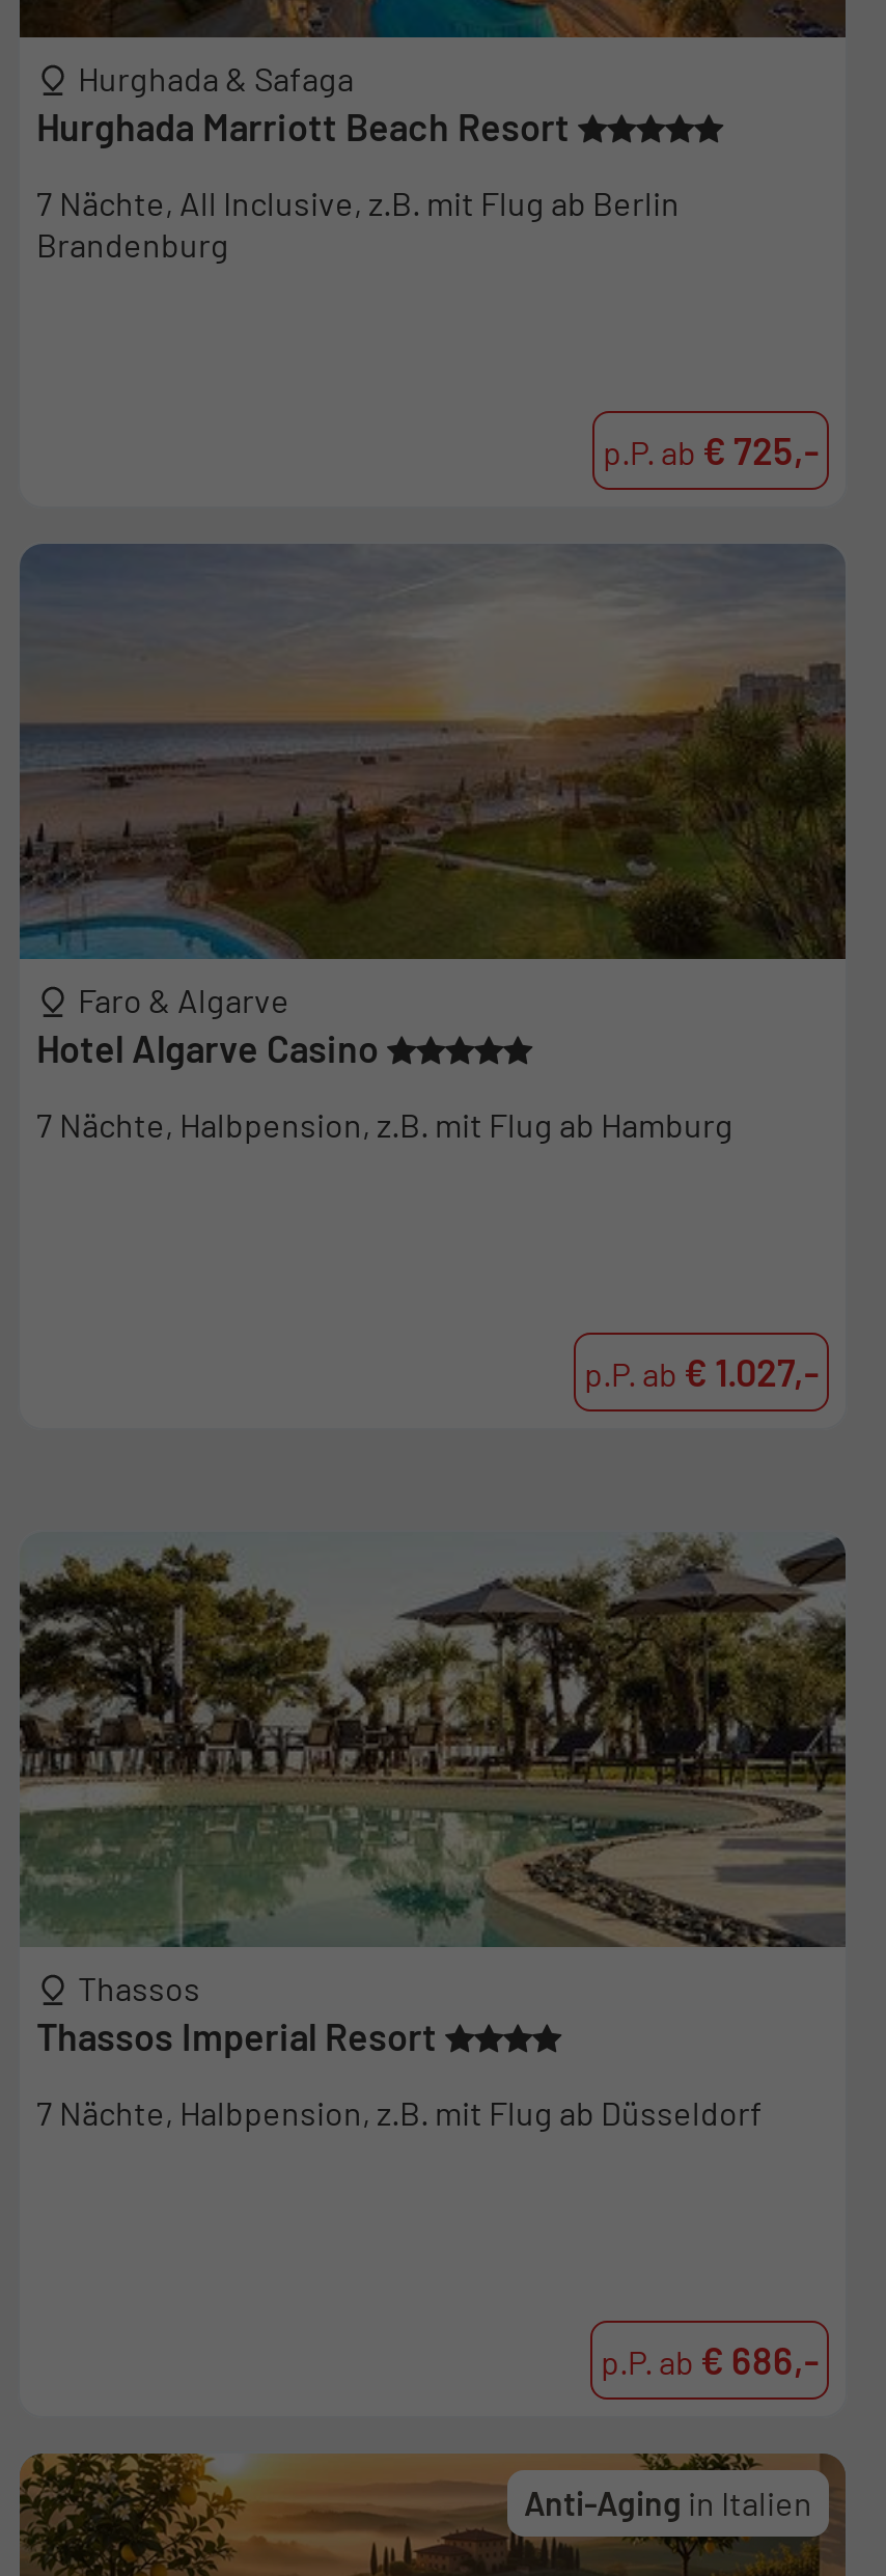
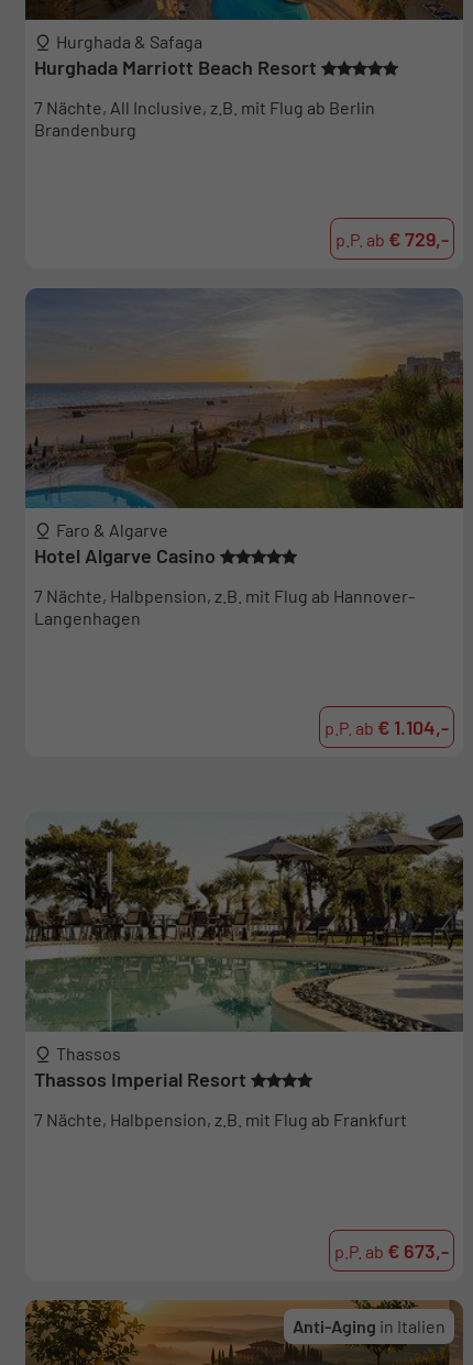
- p.P. ab € 725,-
+ p.P. ab € 729,-

- 7 Nächte, Halbpension, z.B. mit Flug ab Hamburg
+ 7 Nächte, Halbpension, z.B. mit Flug ab Hannover-
+ Langenhagen

- p.P. ab € 1.027,-
+ p.P. ab € 1.104,-

- 7 Nächte, Halbpension, z.B. mit Flug ab Düsseldorf
+ 7 Nächte, Halbpension, z.B. mit Flug ab Frankfurt

- p.P. ab € 686,-
+ p.P. ab € 673,-
